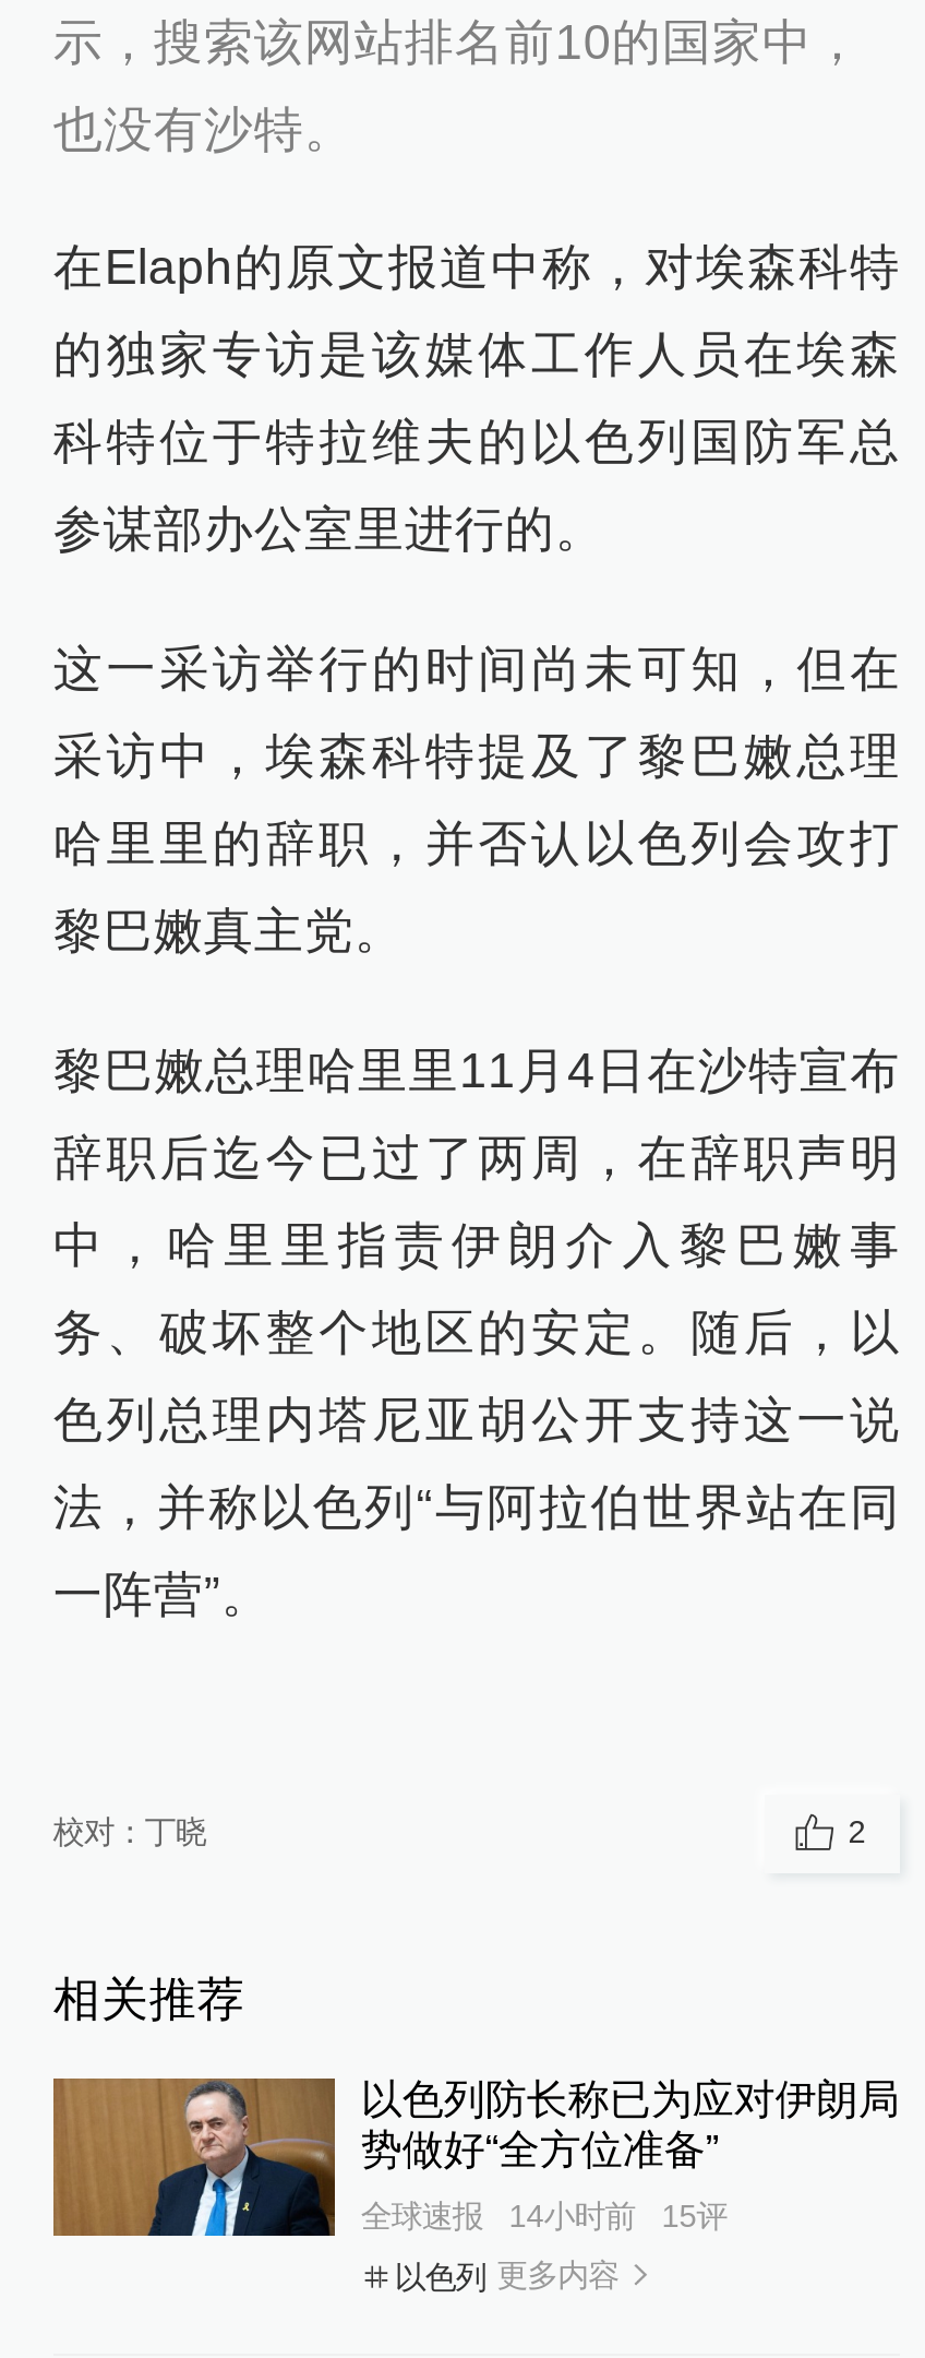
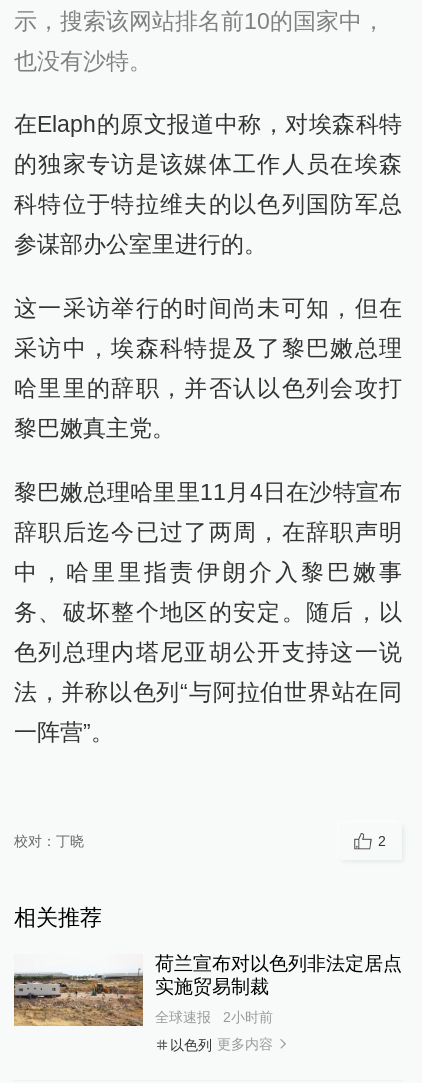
- [image]
- 以色列防长称已为应对伊朗局
- 势做好“全方位准备”
+ [image]
+ 荷兰宣布对以色列非法定居点
+ 实施贸易制裁

- 14小时前
- 15评
+ 2小时前
